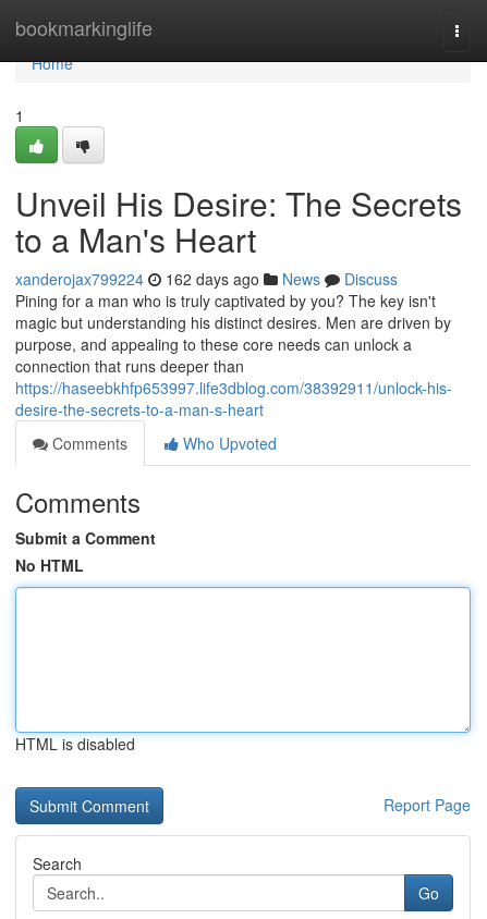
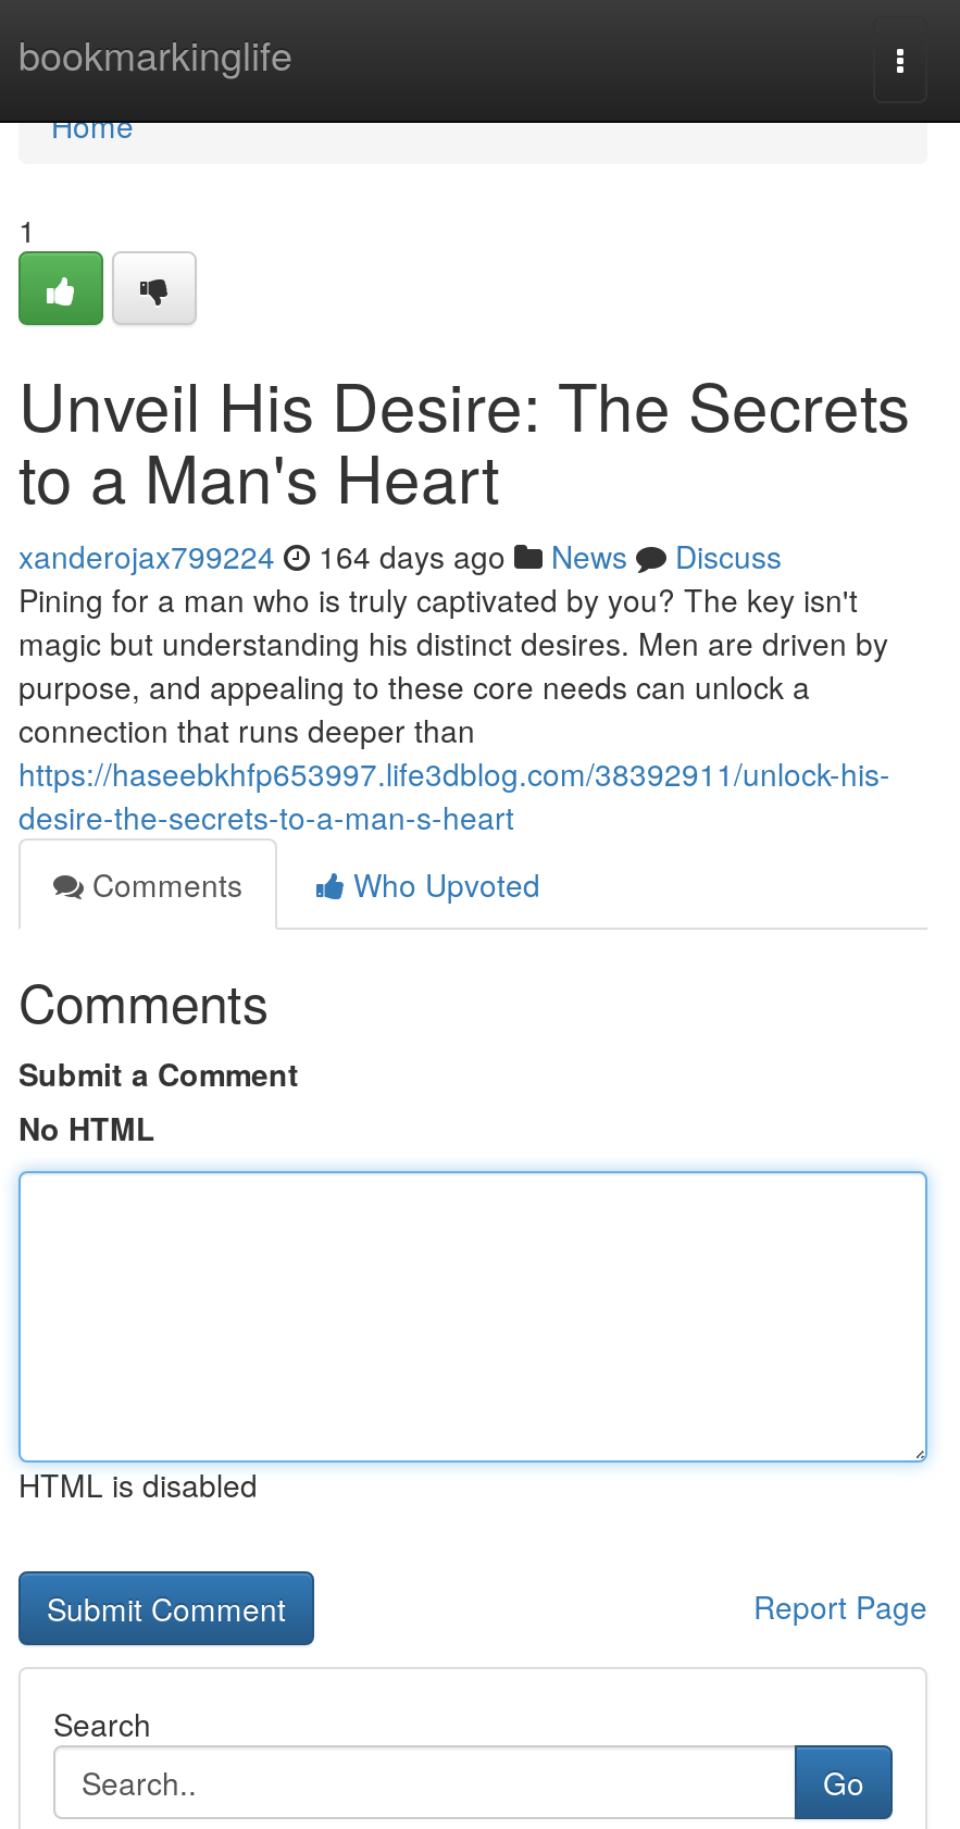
- xanderojax799224 162 days ago News Discuss
+ xanderojax799224 164 days ago News Discuss
